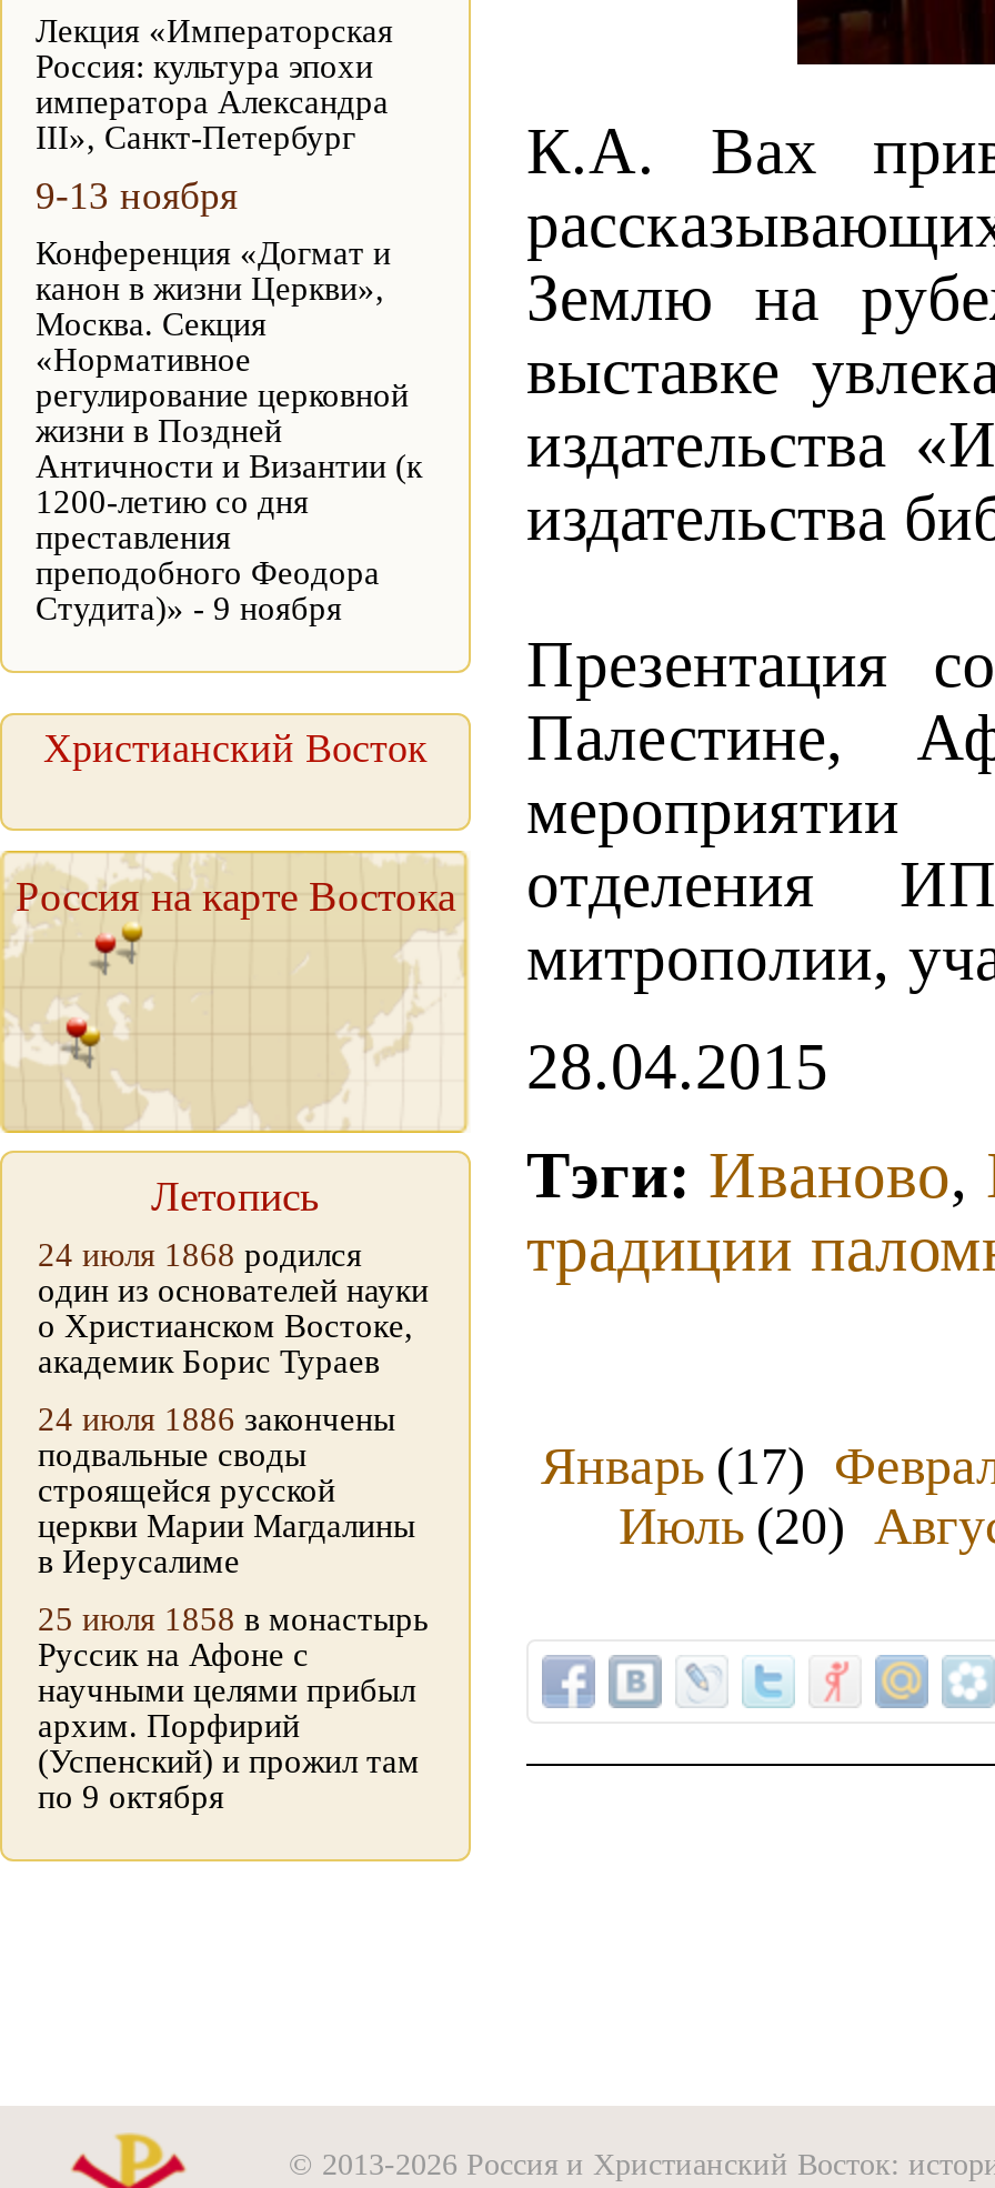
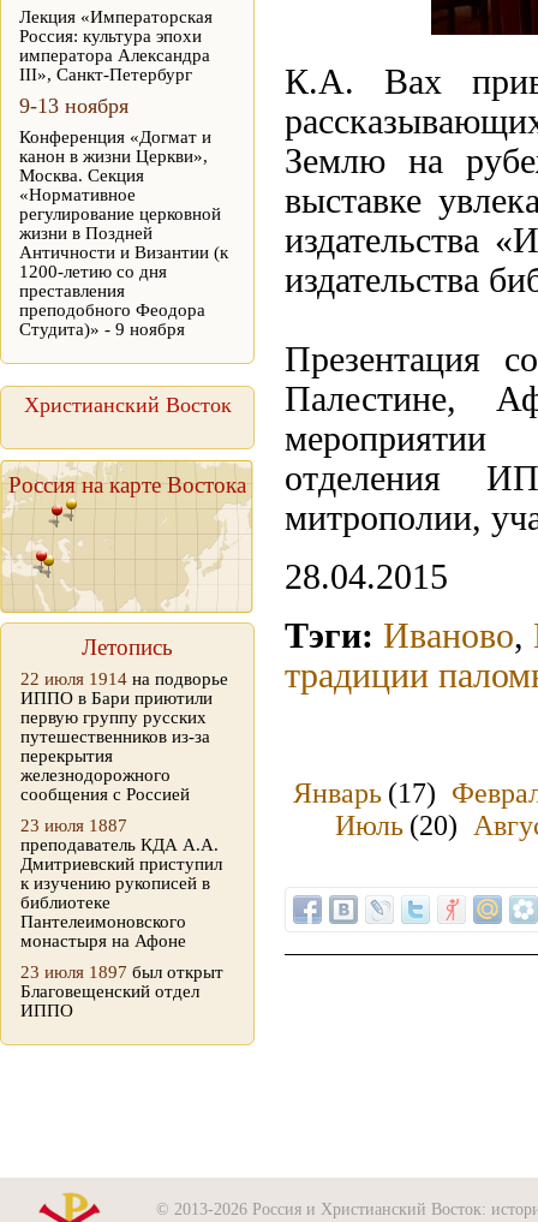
- 24 июля 1868 родился
- один из основателей науки
- о Христианском Востоке,
- академик Борис Тураев
+ 22 июля 1914 на подворье
+ ИППО в Бари приютили
+ первую группу русских
+ путешественников из-за
+ перекрытия
+ железнодорожного
+ сообщения с Россией

- 24 июля 1886 закончены
- подвальные своды
- строящейся русской
- церкви Марии Магдалины
- в Иерусалиме
+ 23 июля 1887
+ преподаватель КДА А.А.
+ Дмитриевский приступил
+ к изучению рукописей в
+ библиотеке
+ Пантелеимоновского
+ монастыря на Афоне

- 25 июля 1858 в монастырь
- Руссик на Афоне с
- научными целями прибыл
- архим. Порфирий
- (Успенский) и прожил там
- по 9 октября
+ 23 июля 1897 был открыт
+ Благовещенский отдел
+ ИППО
